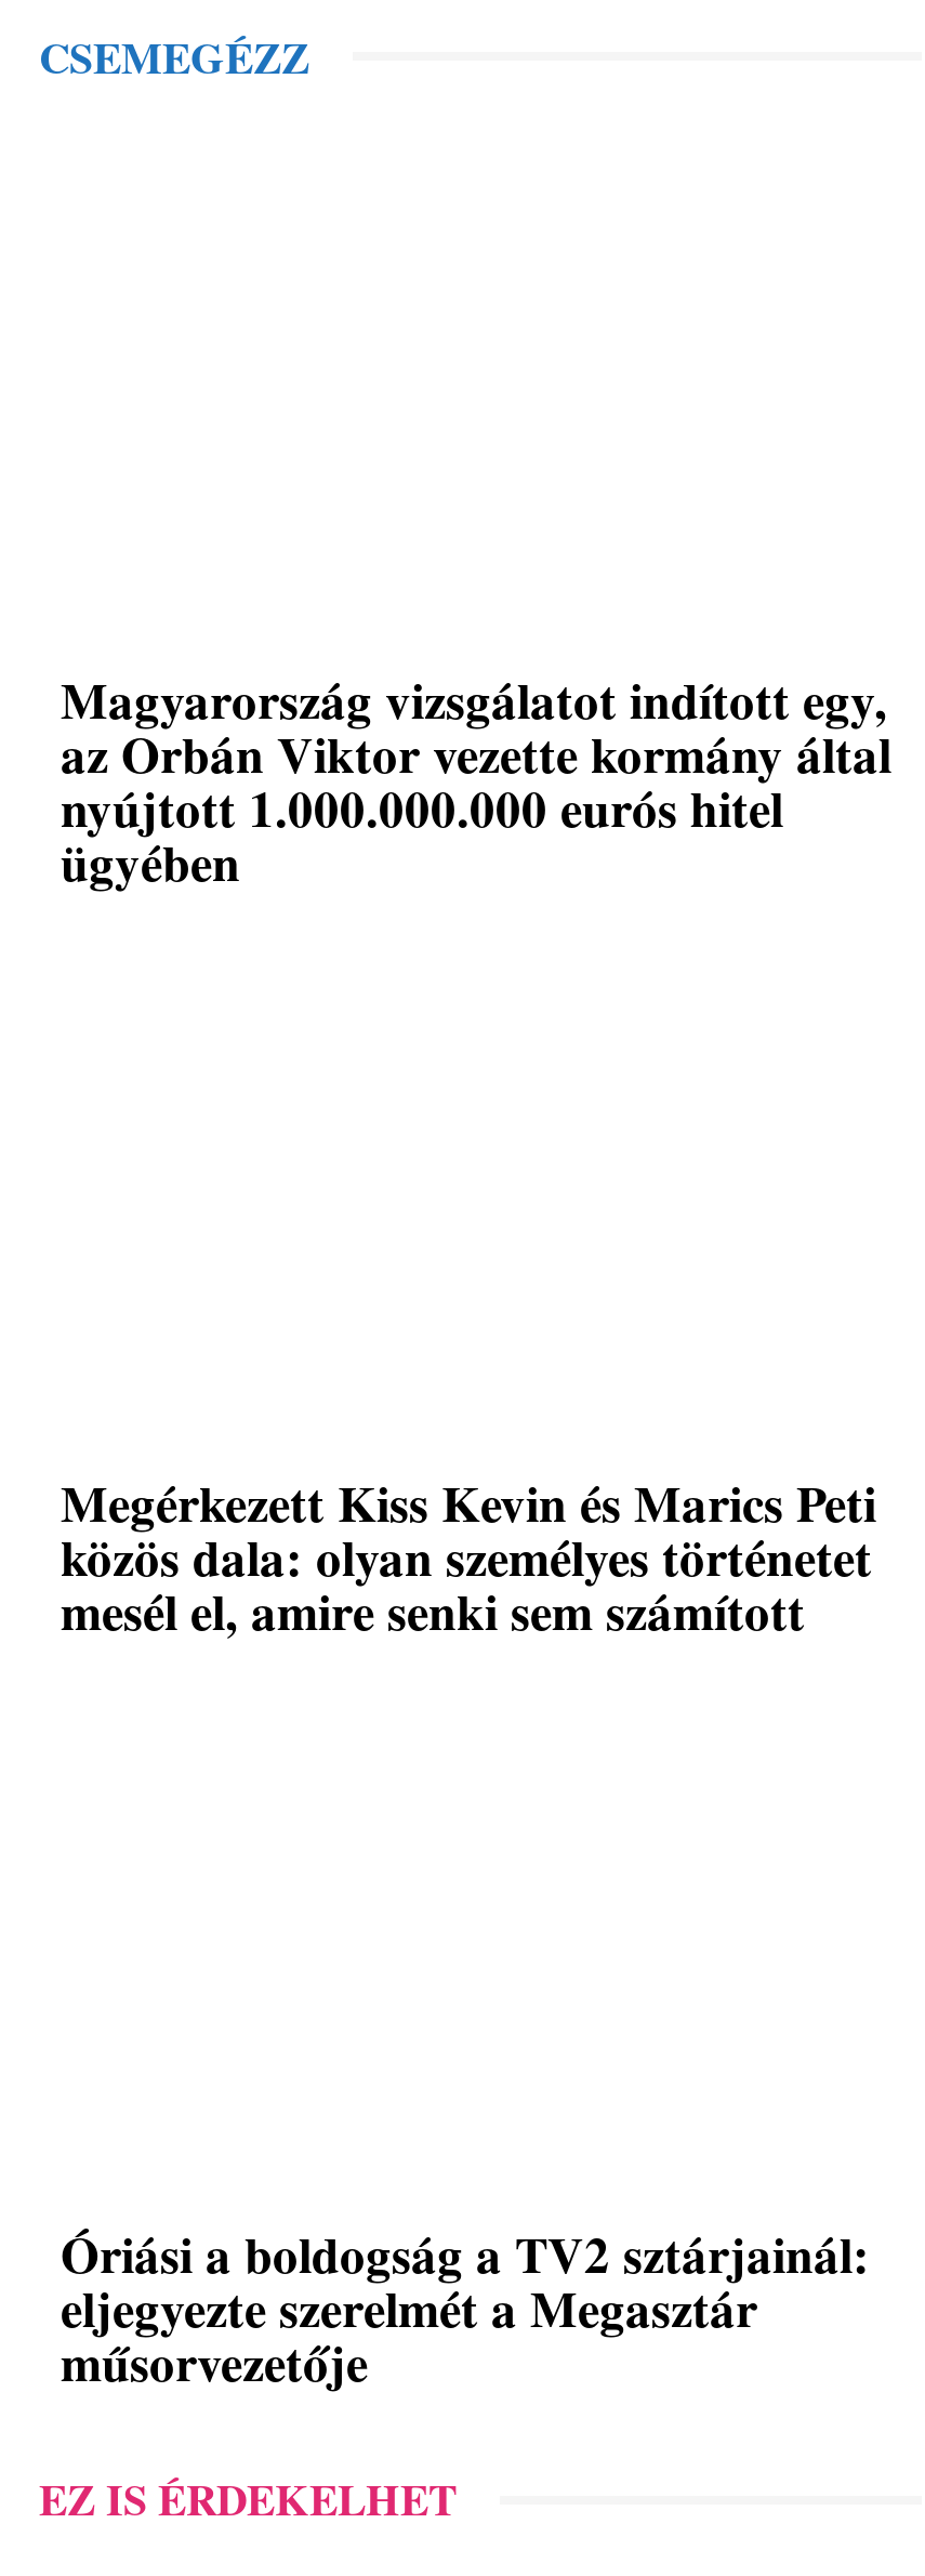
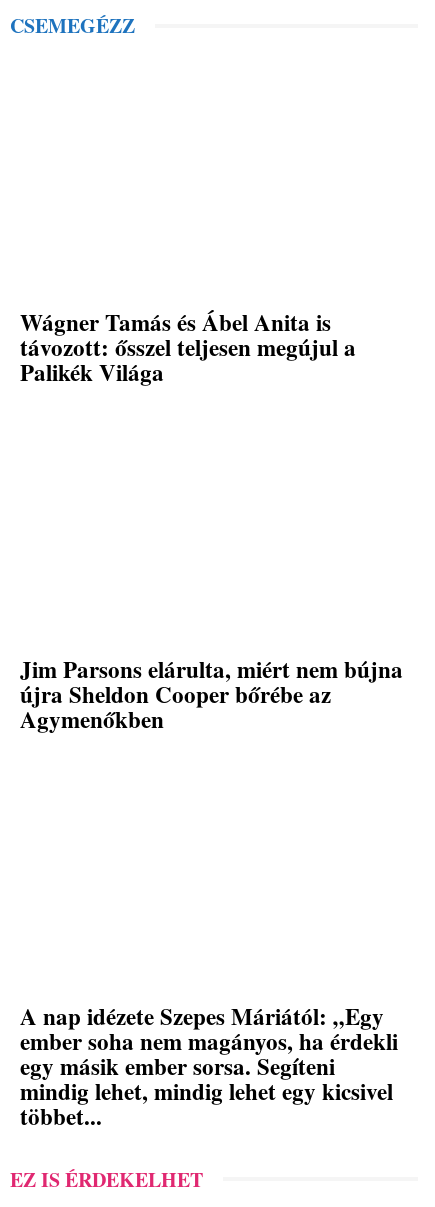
- Magyarország vizsgálatot indított egy,
- az Orbán Viktor vezette kormány által
- nyújtott 1.000.000.000 eurós hitel
- ügyében
+ Wágner Tamás és Ábel Anita is
+ távozott: ősszel teljesen megújul a
+ Palikék Világa

- Megérkezett Kiss Kevin és Marics Peti
- közös dala: olyan személyes történetet
- mesél el, amire senki sem számított
+ Jim Parsons elárulta, miért nem bújna
+ újra Sheldon Cooper bőrébe az
+ Agymenőkben

- Óriási a boldogság a TV2 sztárjainál:
- eljegyezte szerelmét a Megasztár
- műsorvezetője
+ A nap idézete Szepes Máriától: „Egy
+ ember soha nem magányos, ha érdekli
+ egy másik ember sorsa. Segíteni
+ mindig lehet, mindig lehet egy kicsivel
+ többet...
